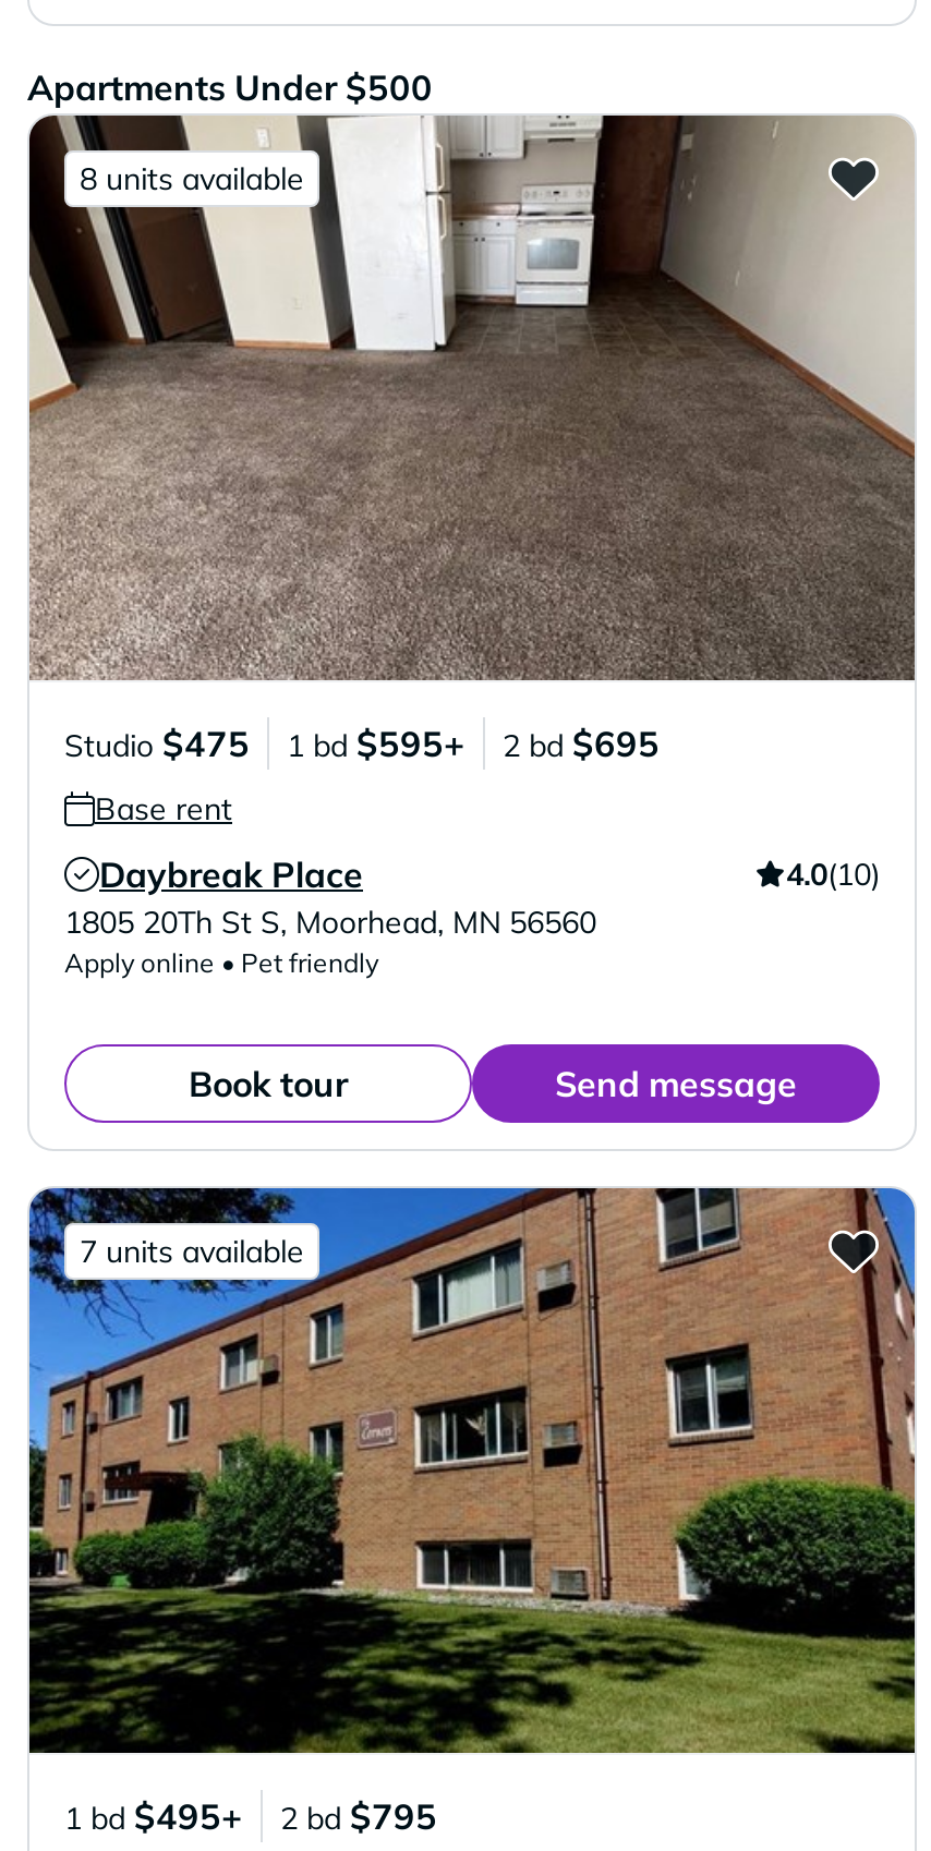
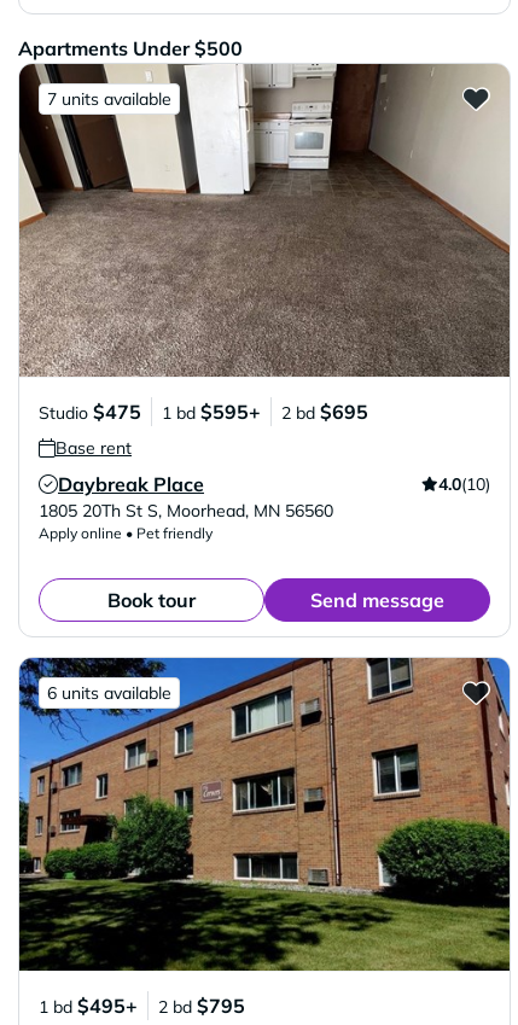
- 8 units available

+ 6 units available

moved up: 7 units available
